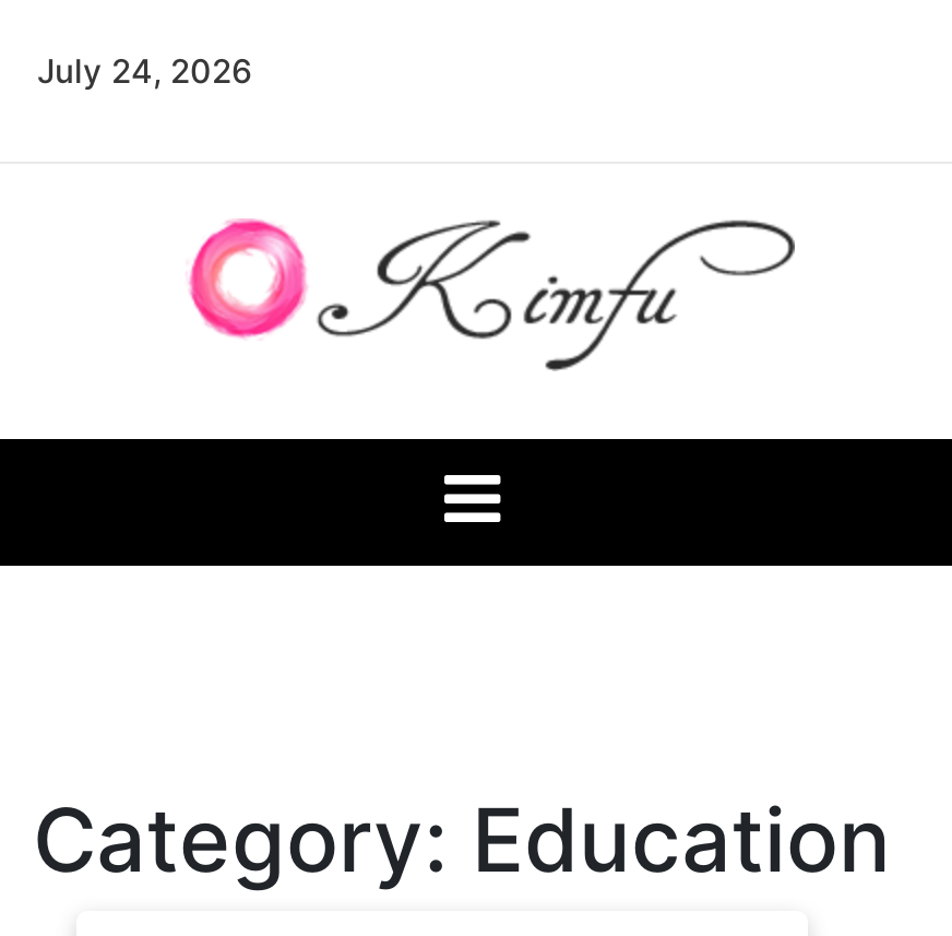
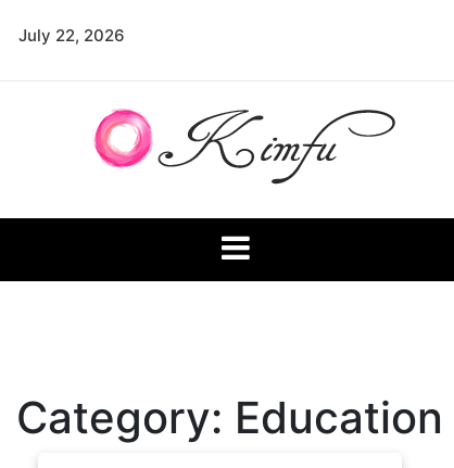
- July 24, 2026
+ July 22, 2026
